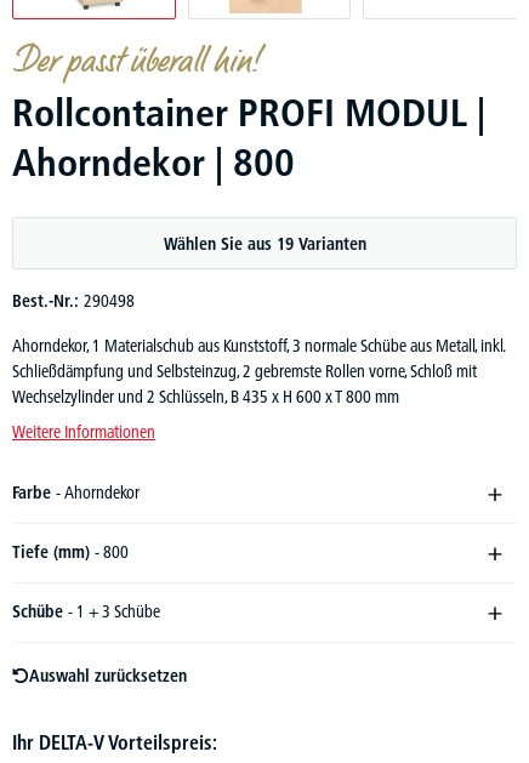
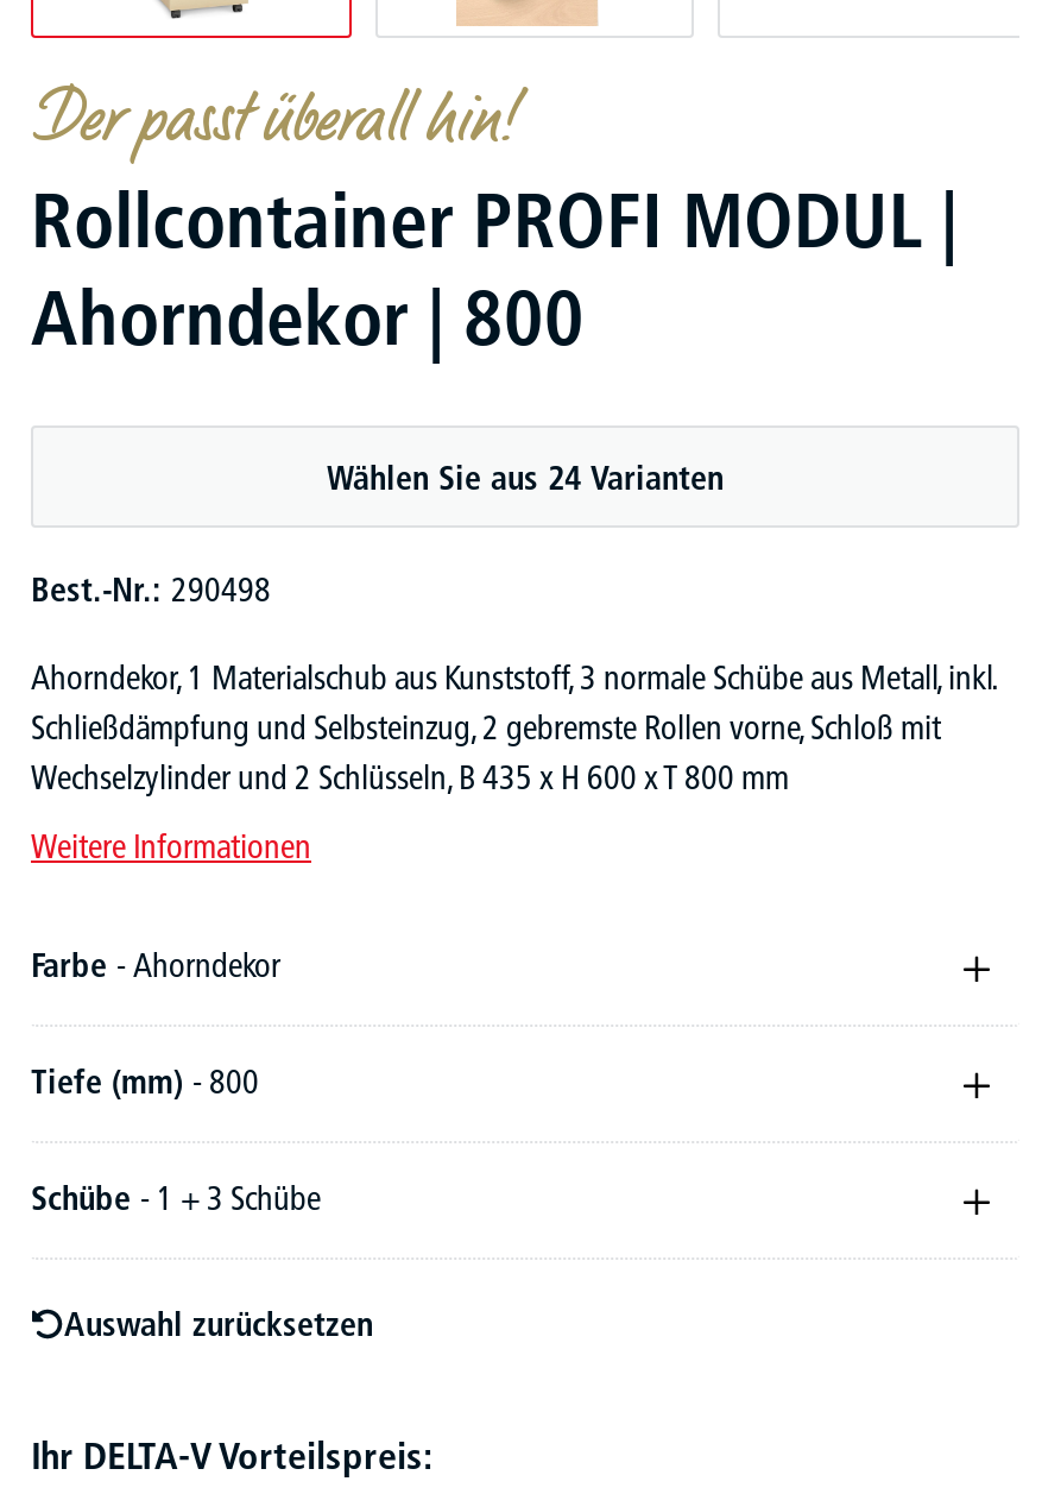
- Wählen Sie aus 19 Varianten
+ Wählen Sie aus 24 Varianten
